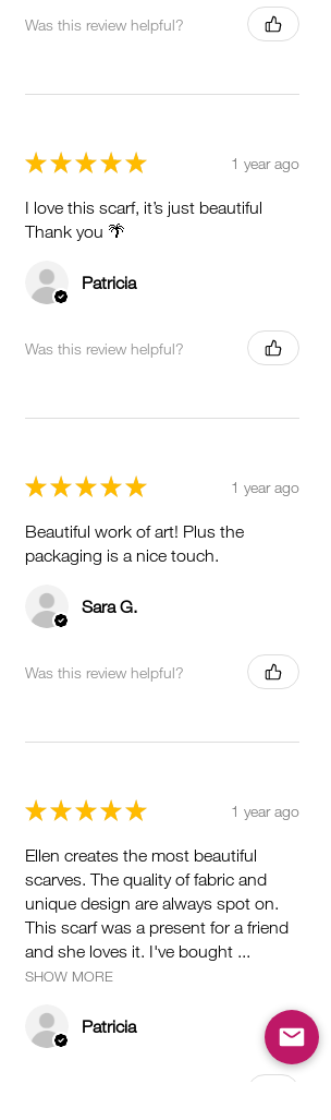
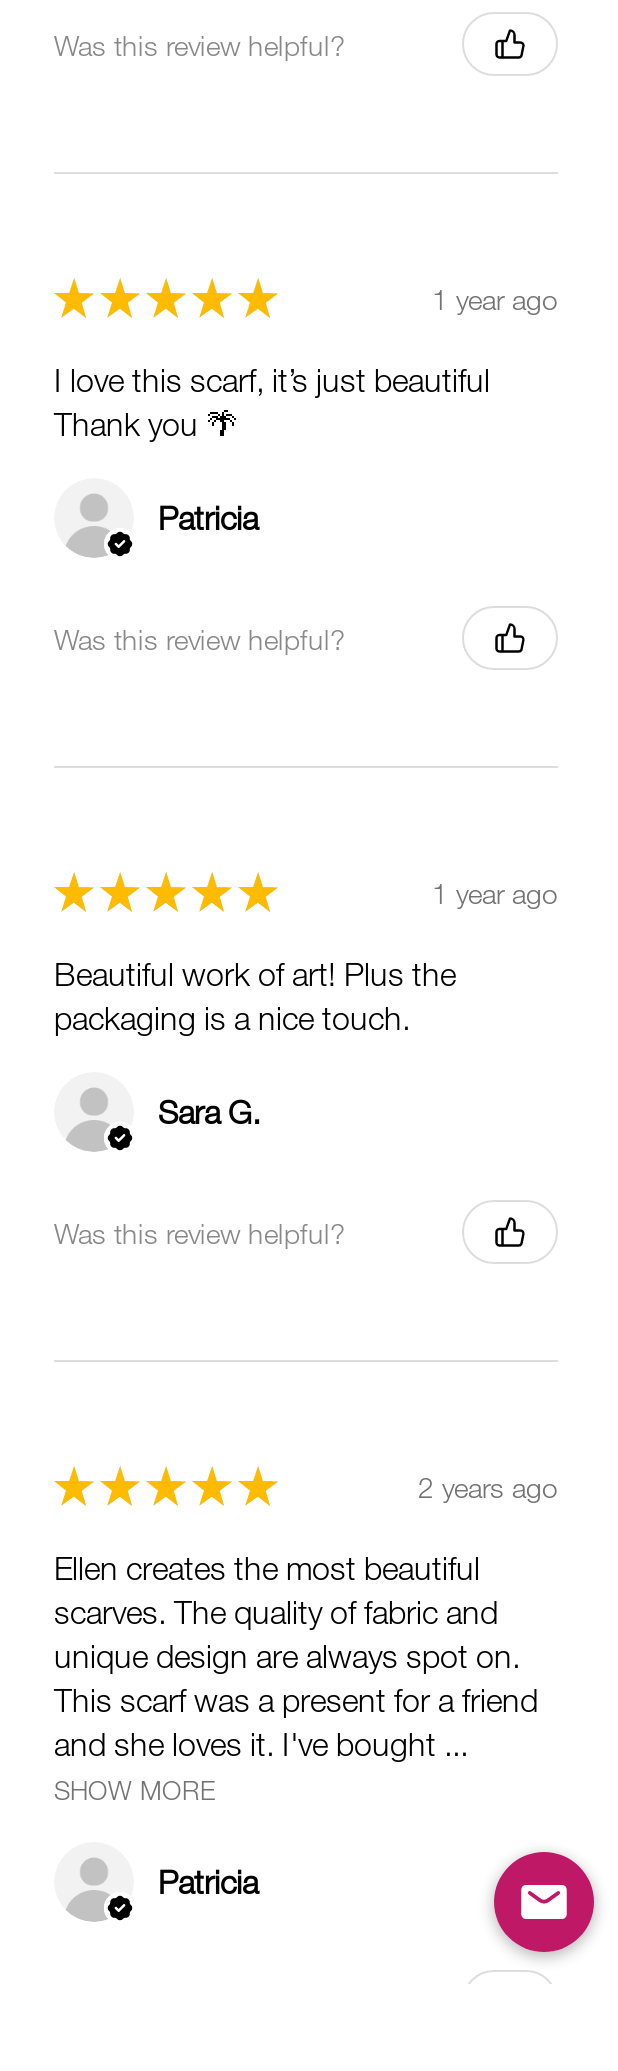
- 1 year ago
+ 2 years ago
